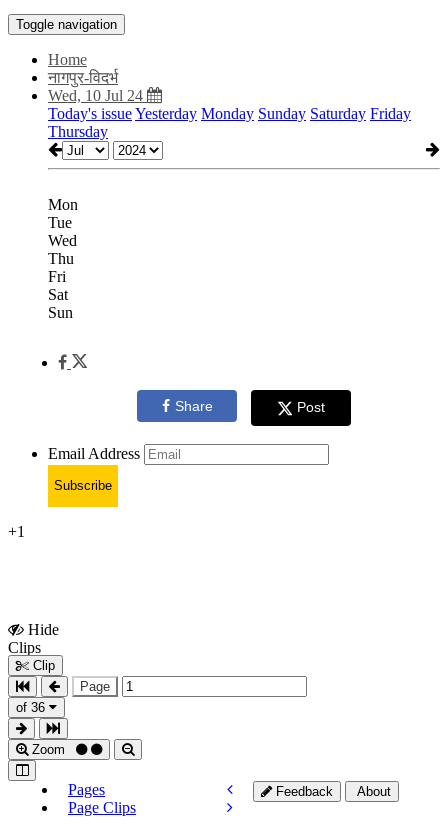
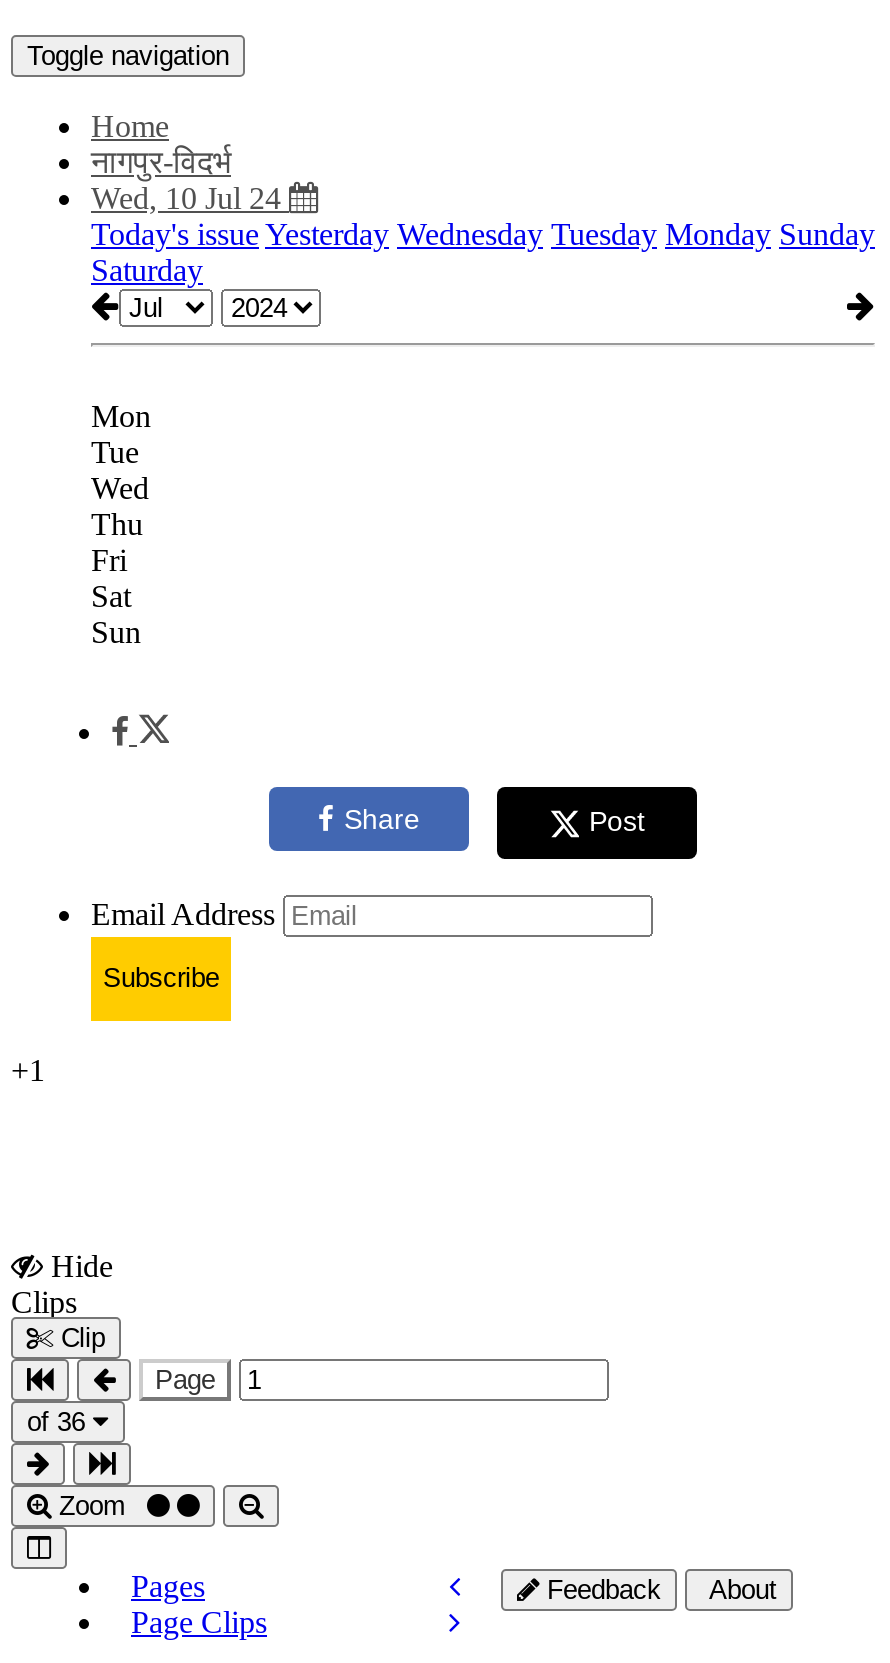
- Today's issue Yesterday Monday Sunday Saturday Friday
- Thursday
+ Today's issue Yesterday Wednesday Tuesday Monday Sunday
+ Saturday
